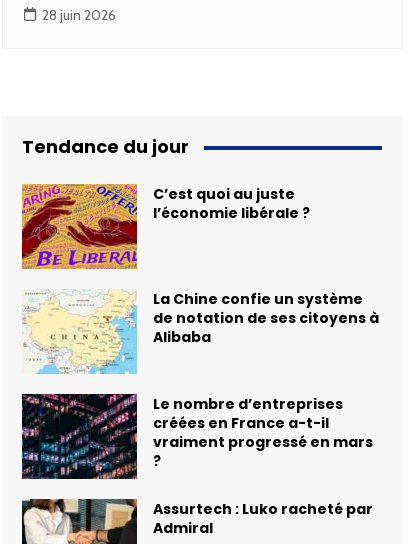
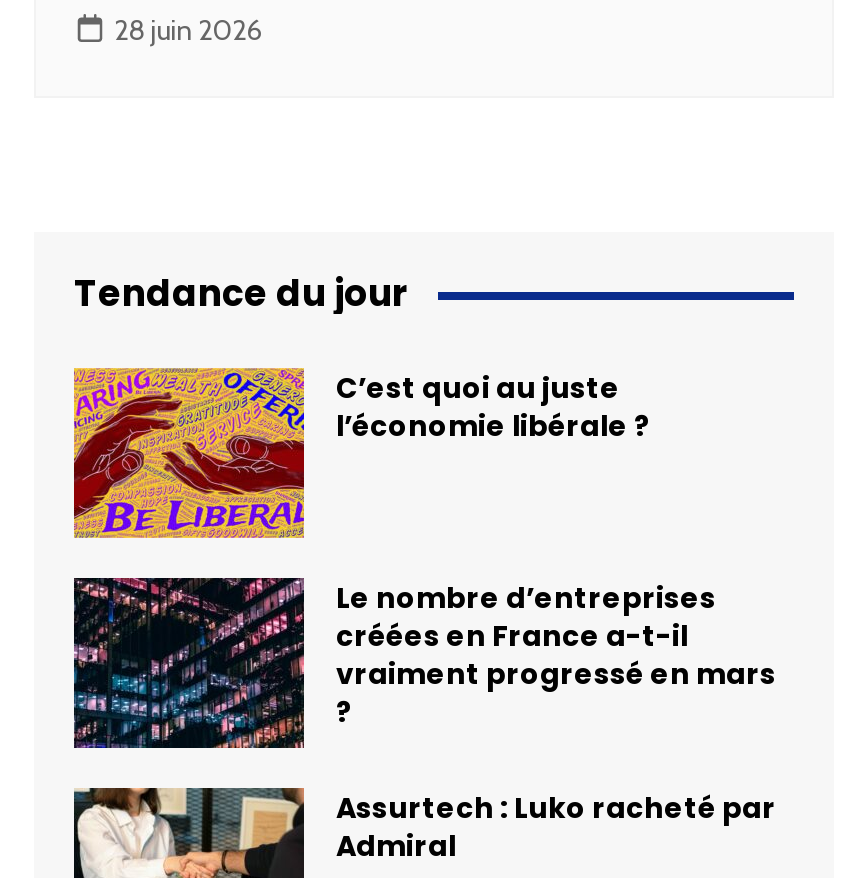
- [image]
- La Chine confie un système
- de notation de ses citoyens à
- Alibaba
